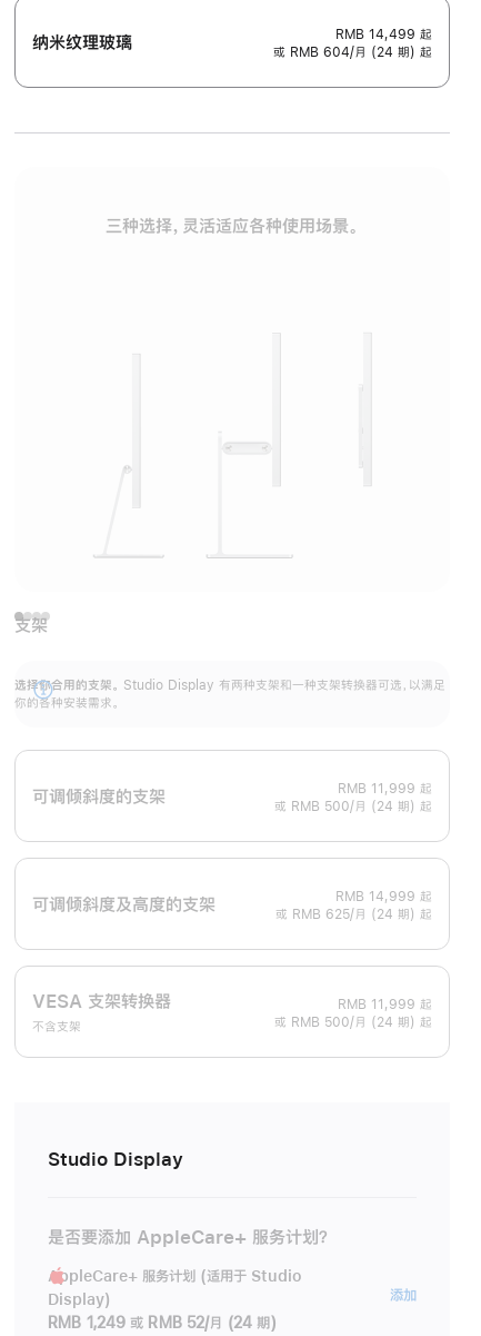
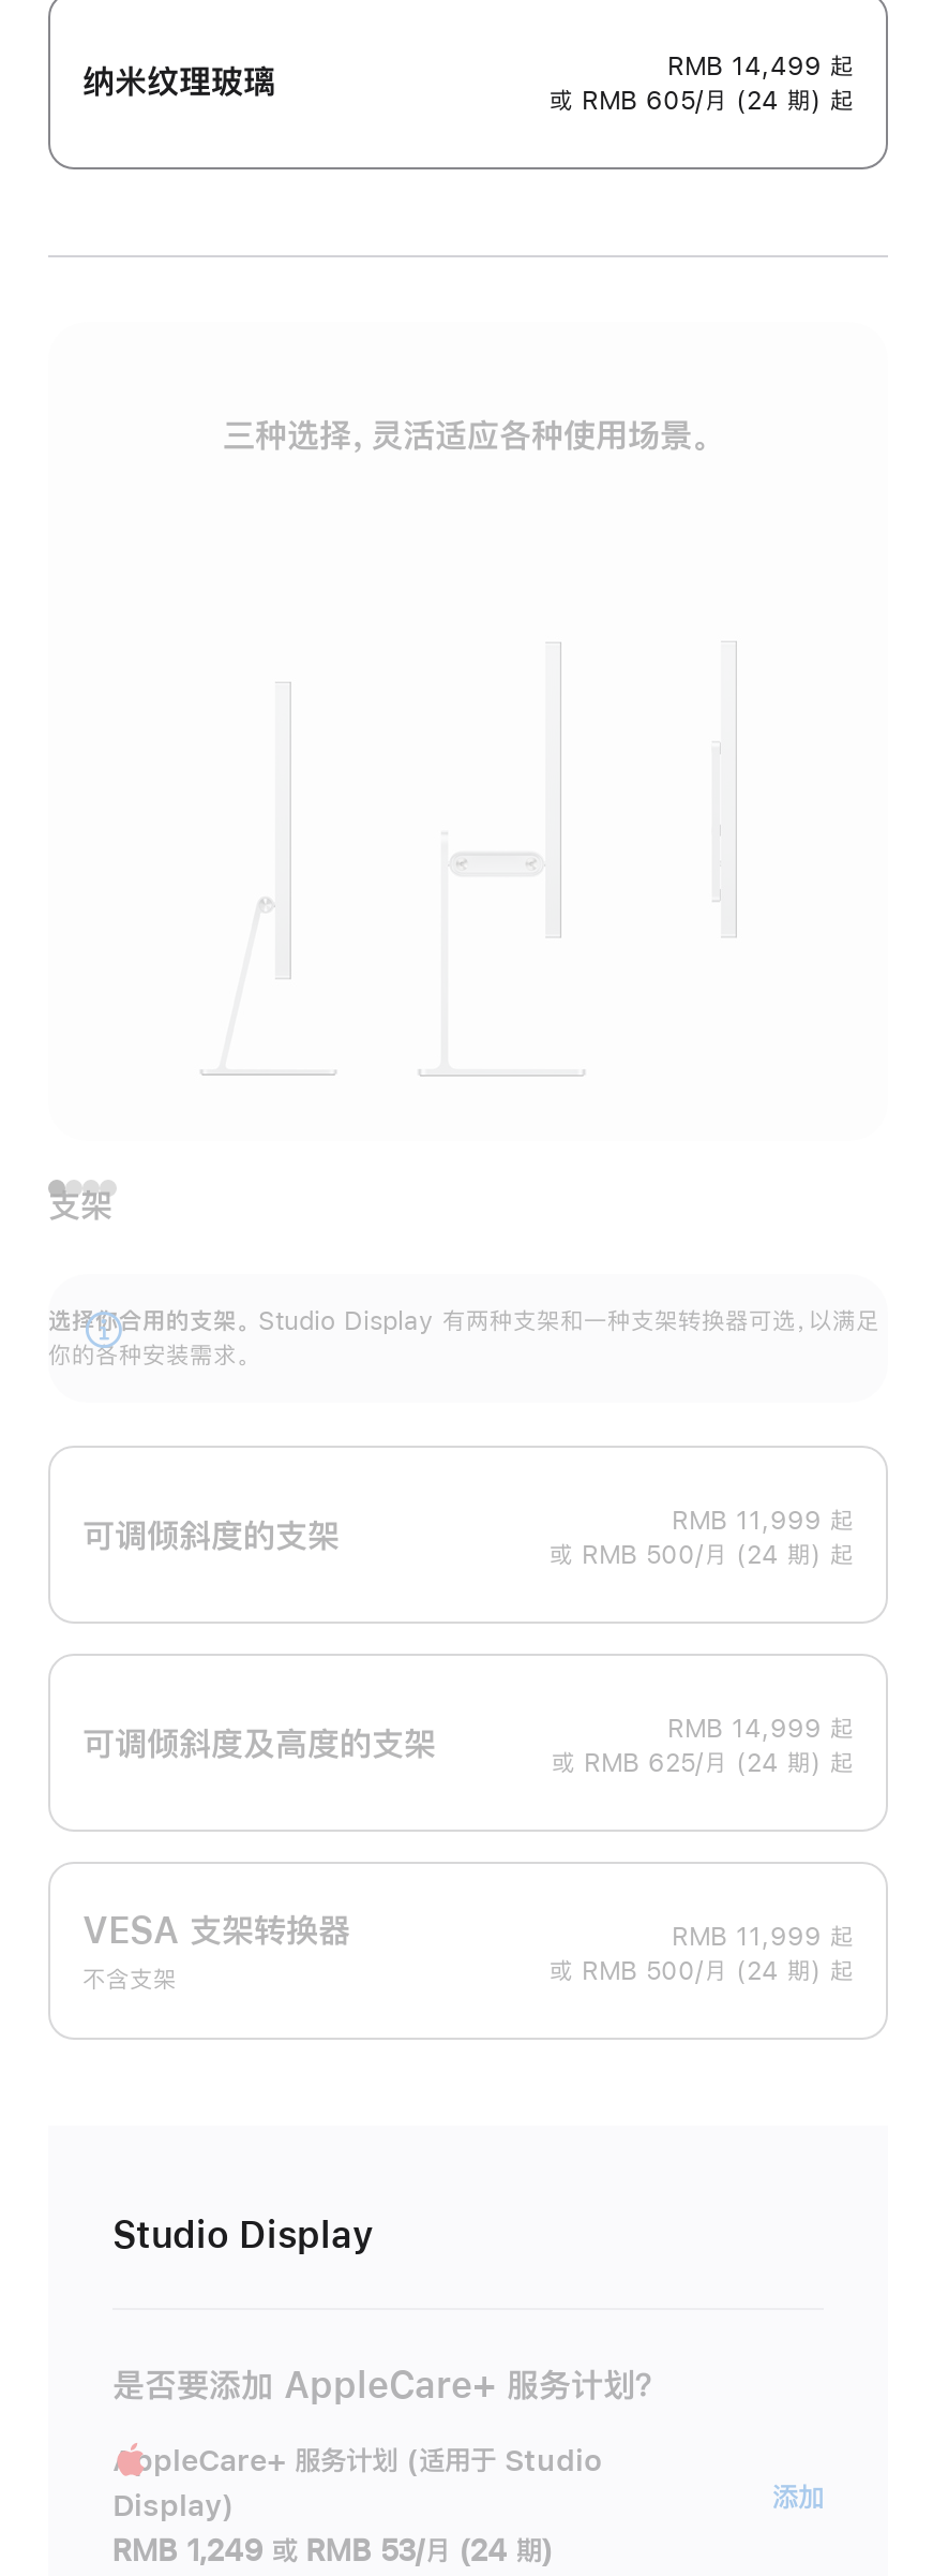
- 或 RMB 604/月 (24 期) 起
+ 或 RMB 605/月 (24 期) 起

- RMB 1,249 或 RMB 52/月 (24 期)
+ RMB 1,249 或 RMB 53/月 (24 期)
